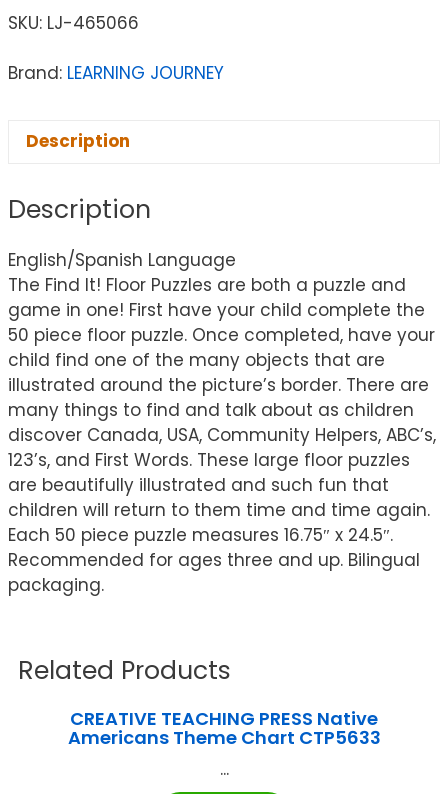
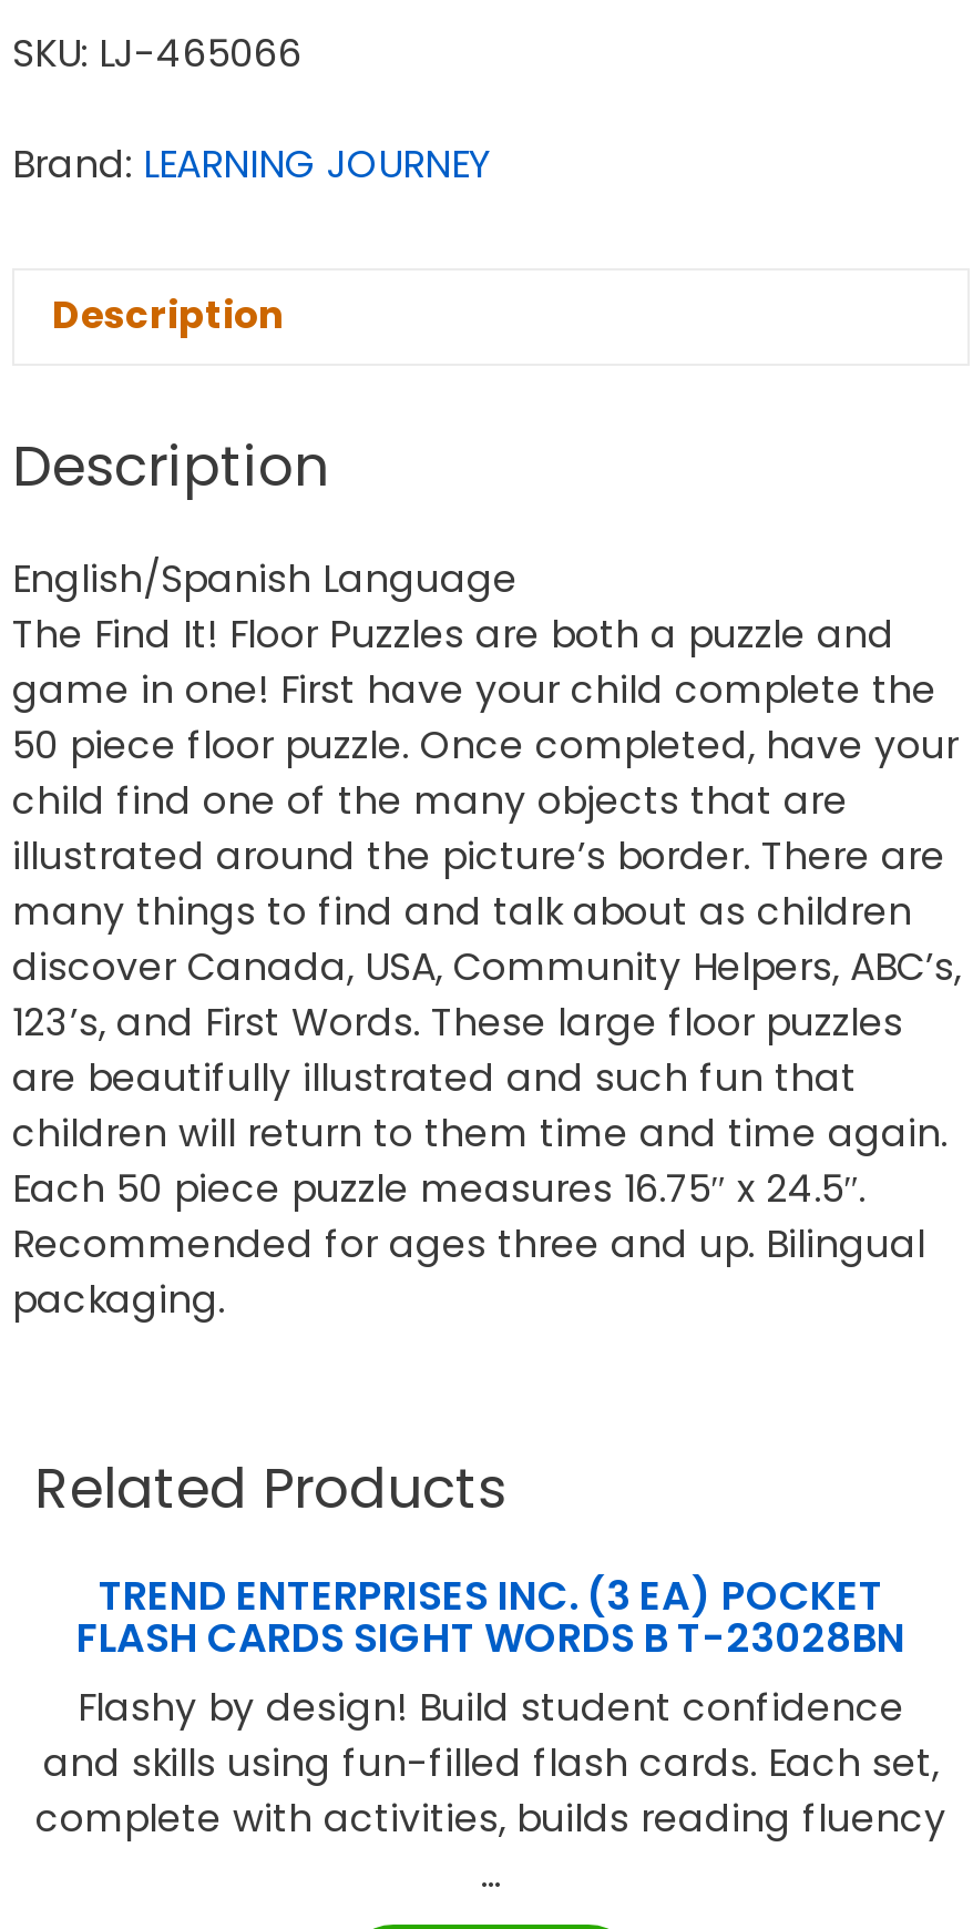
- CREATIVE TEACHING PRESS Native
- Americans Theme Chart CTP5633
+ TREND ENTERPRISES INC. (3 EA) POCKET
+ FLASH CARDS SIGHT WORDS B T-23028BN
+ Flashy by design! Build student confidence
+ and skills using fun-filled flash cards. Each set,
+ complete with activities, builds reading fluency
